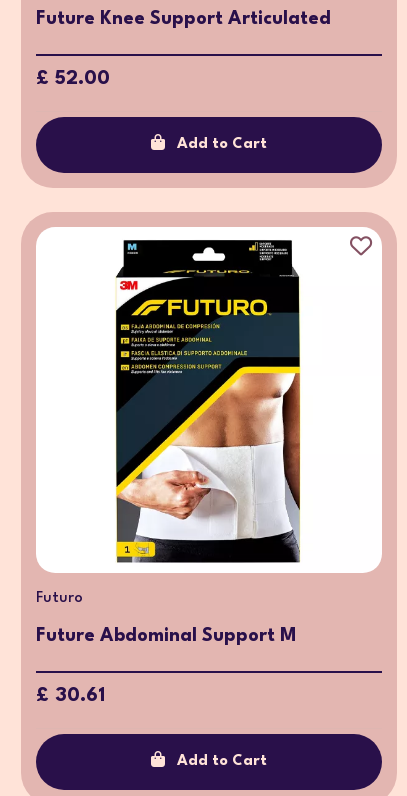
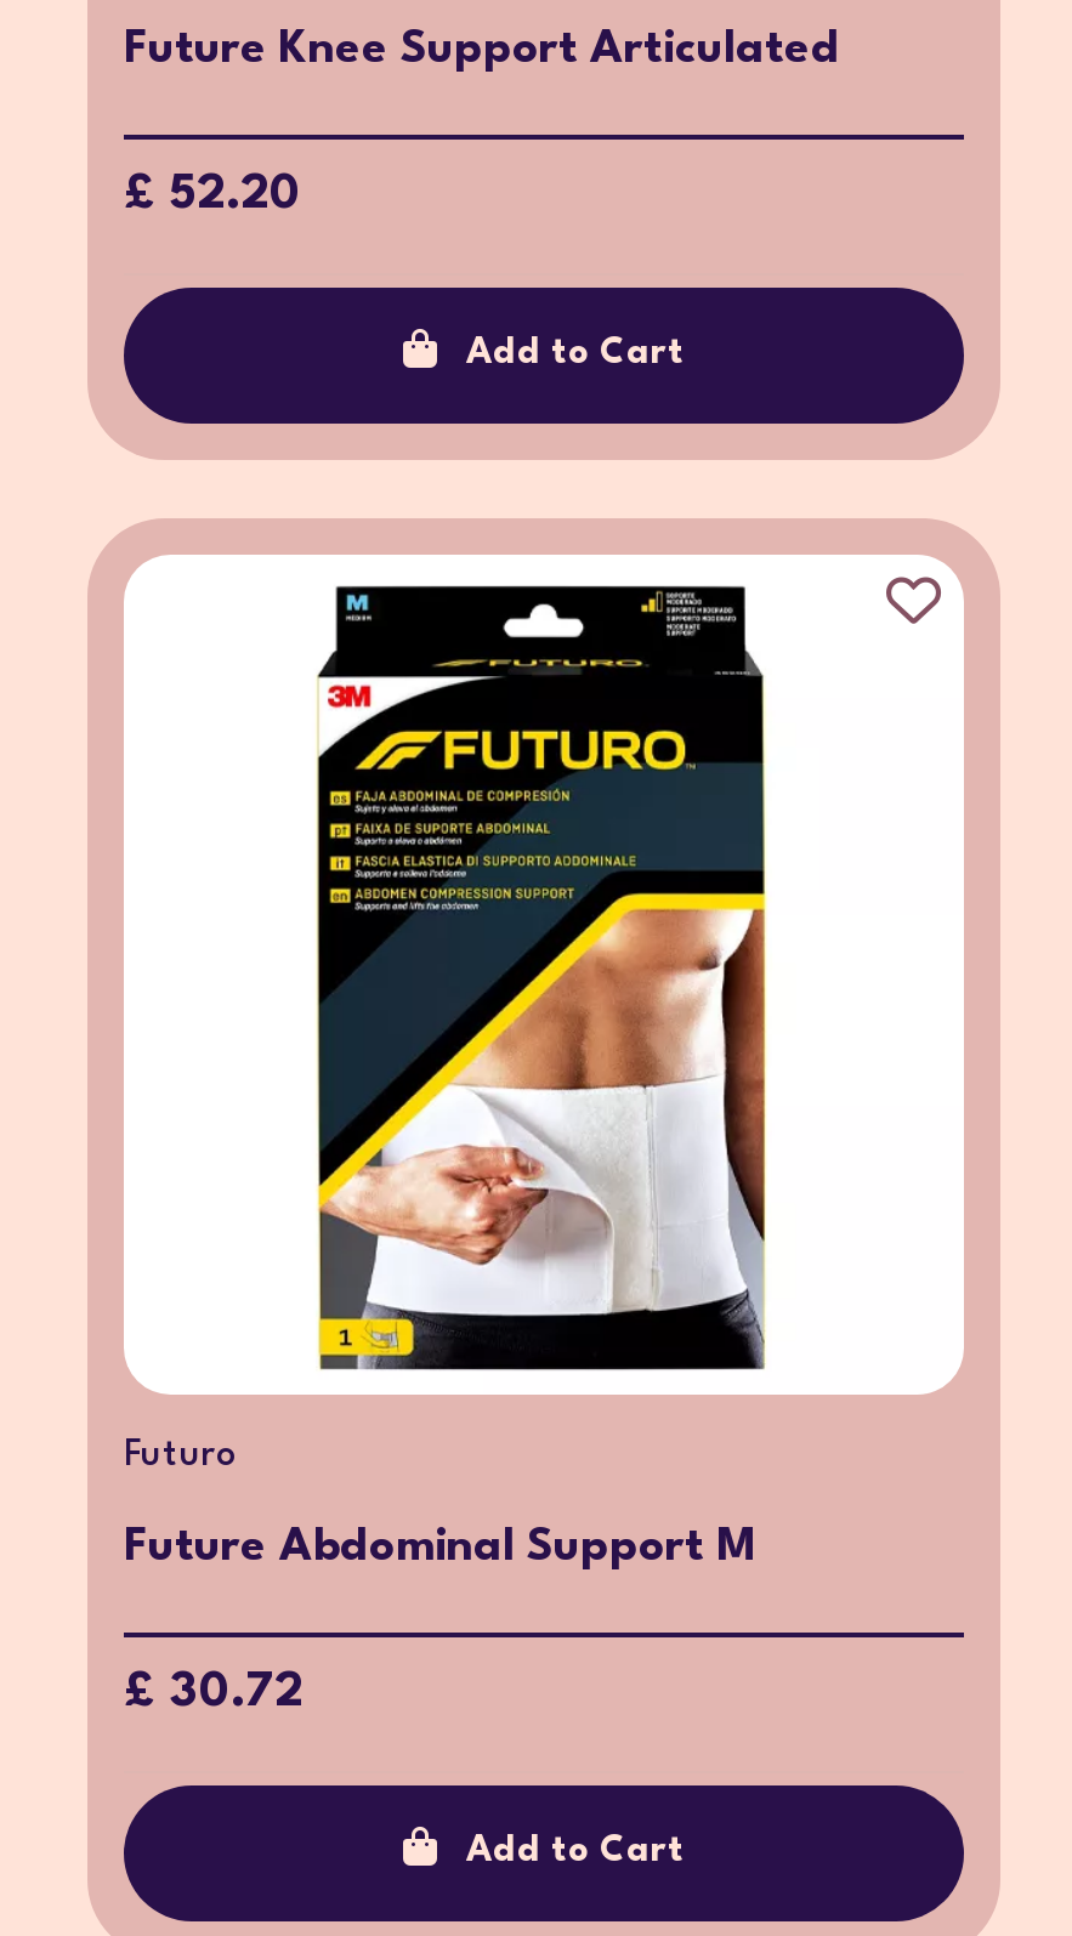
- £ 52.00
+ £ 52.20

- £ 30.61
+ £ 30.72
